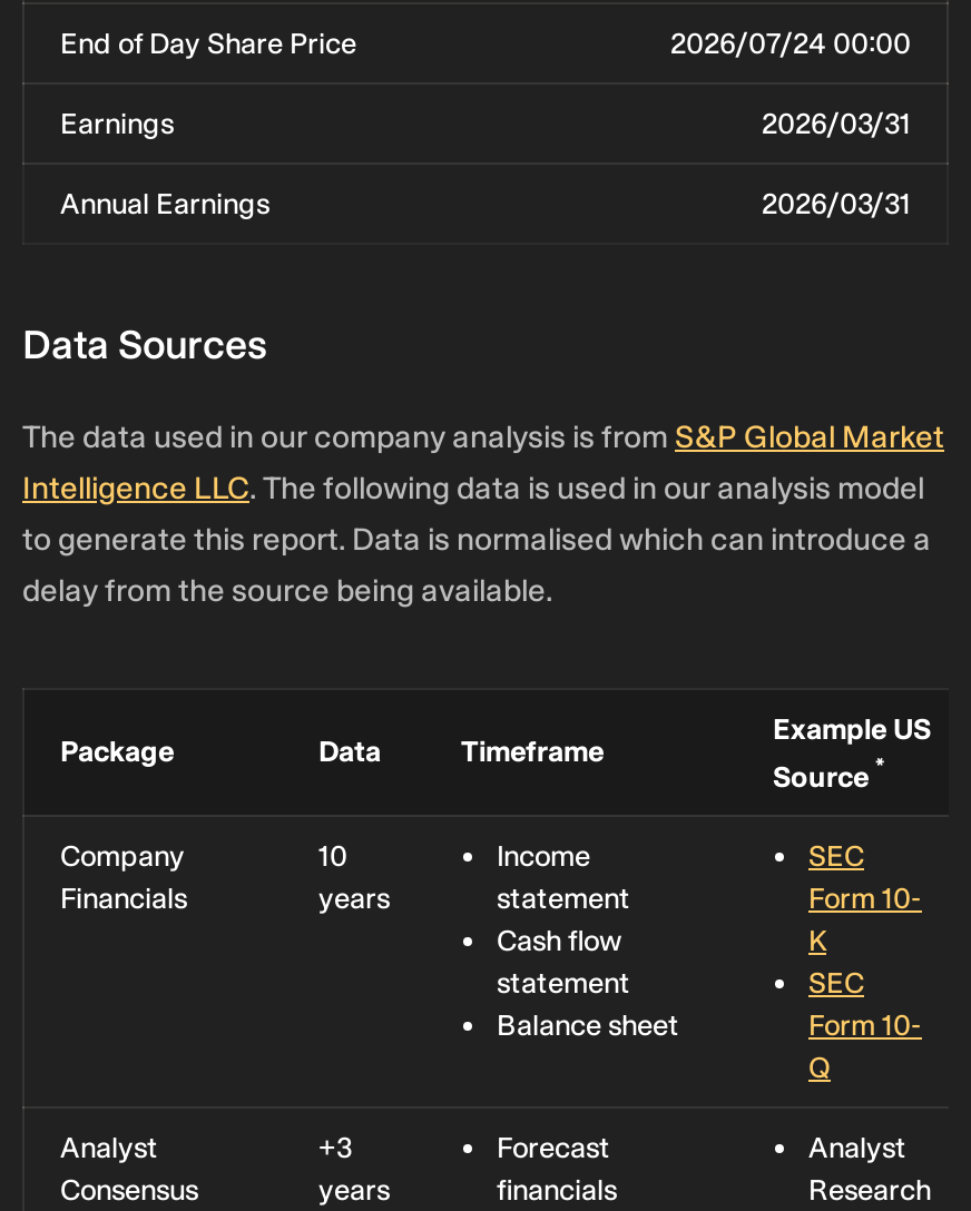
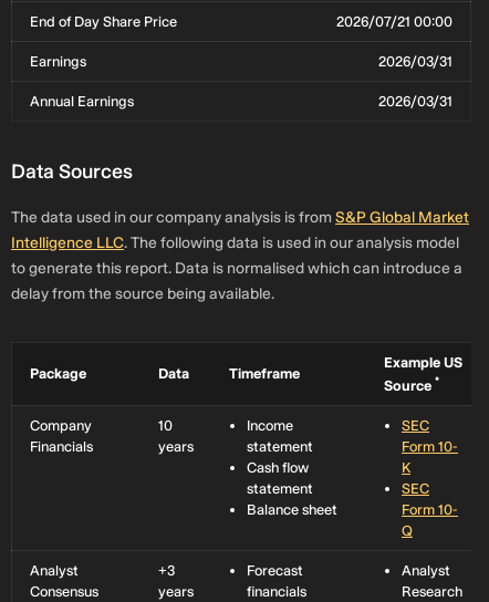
- 2026/07/24 00:00
+ 2026/07/21 00:00
